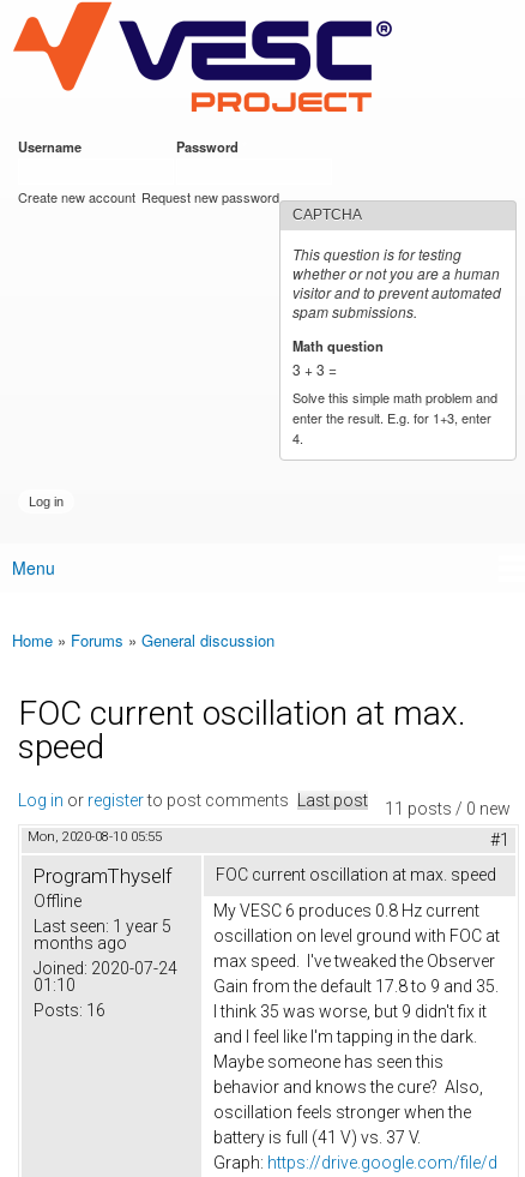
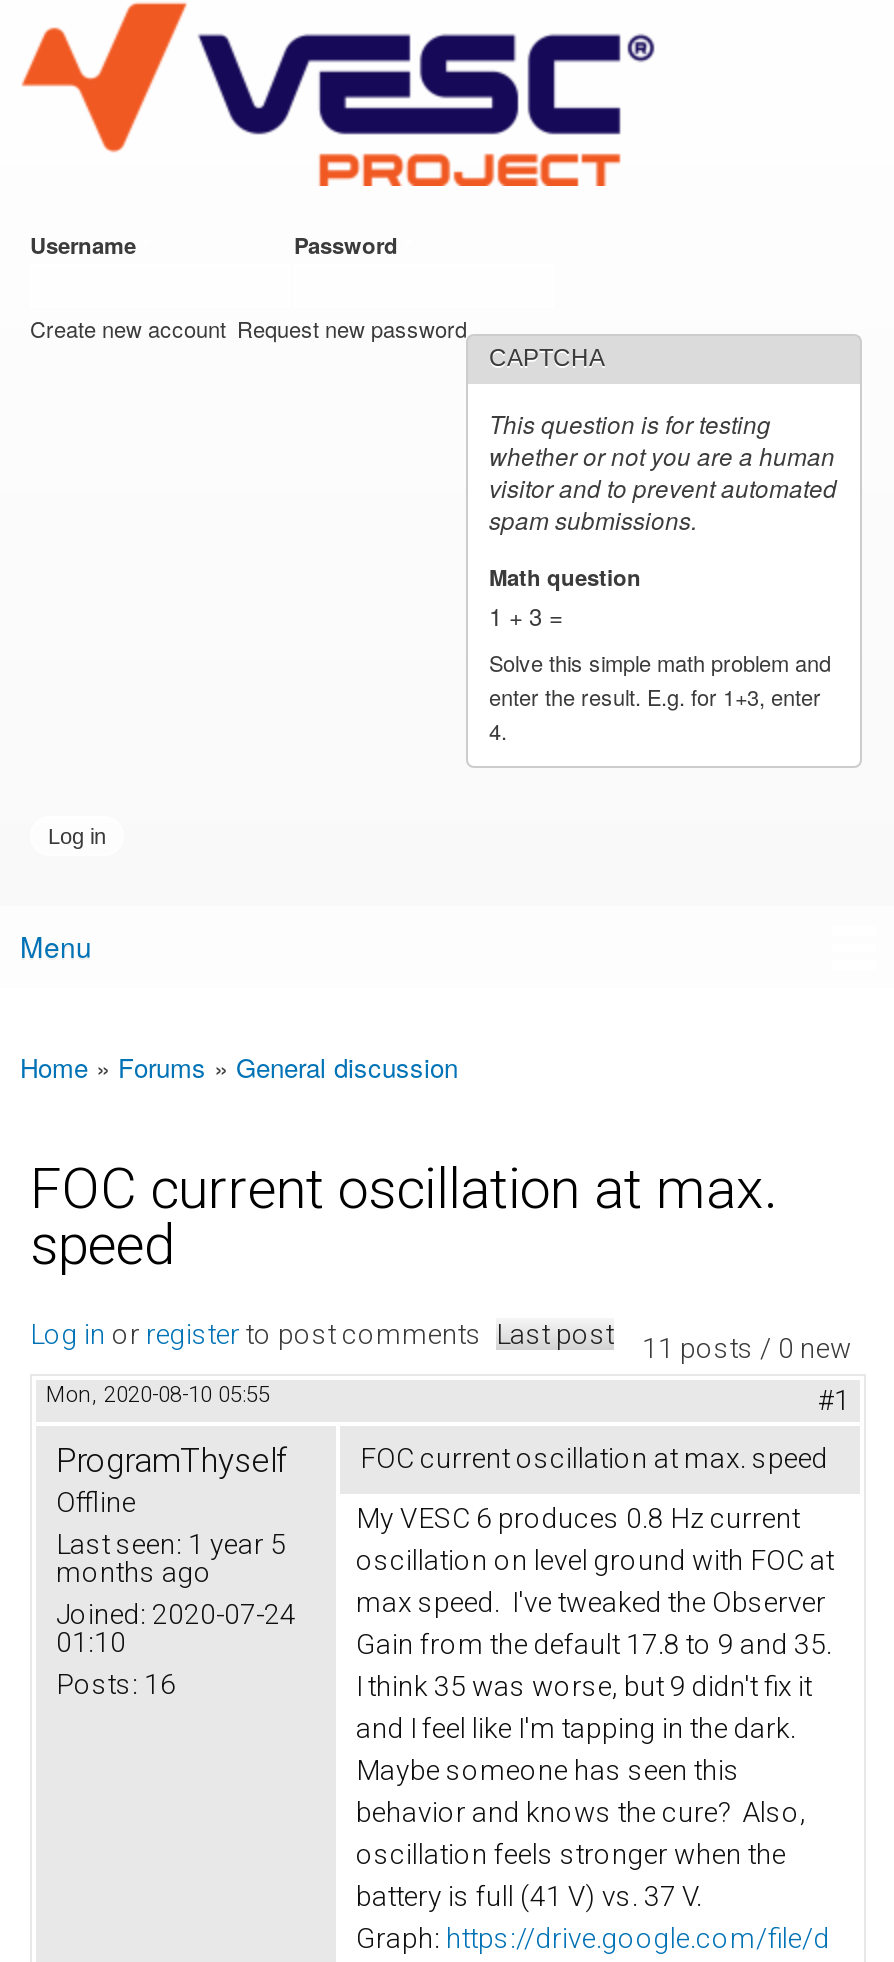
- 3 + 3 =
+ 1 + 3 =
